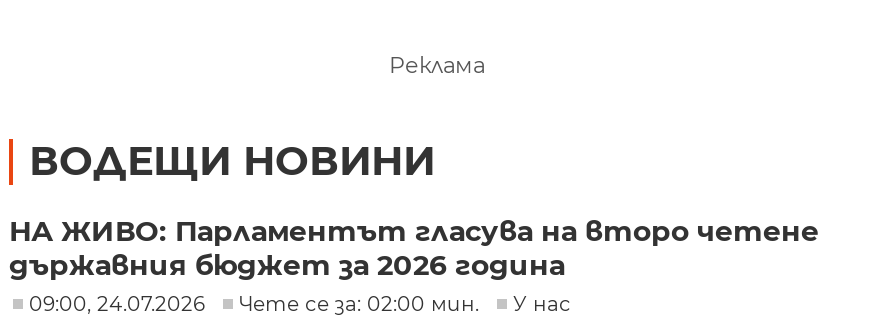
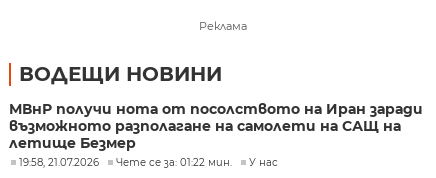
- НА ЖИВО: Парламентът гласува на второ четене
- държавния бюджет за 2026 година
- 09:00, 24.07.2026
- Чете се за: 02:00 мин.
+ МВнР получи нота от посолството на Иран заради
+ възможното разполагане на самолети на САЩ на
+ летище Безмер
+ 19:58, 21.07.2026
+ Чете се за: 01:22 мин.
